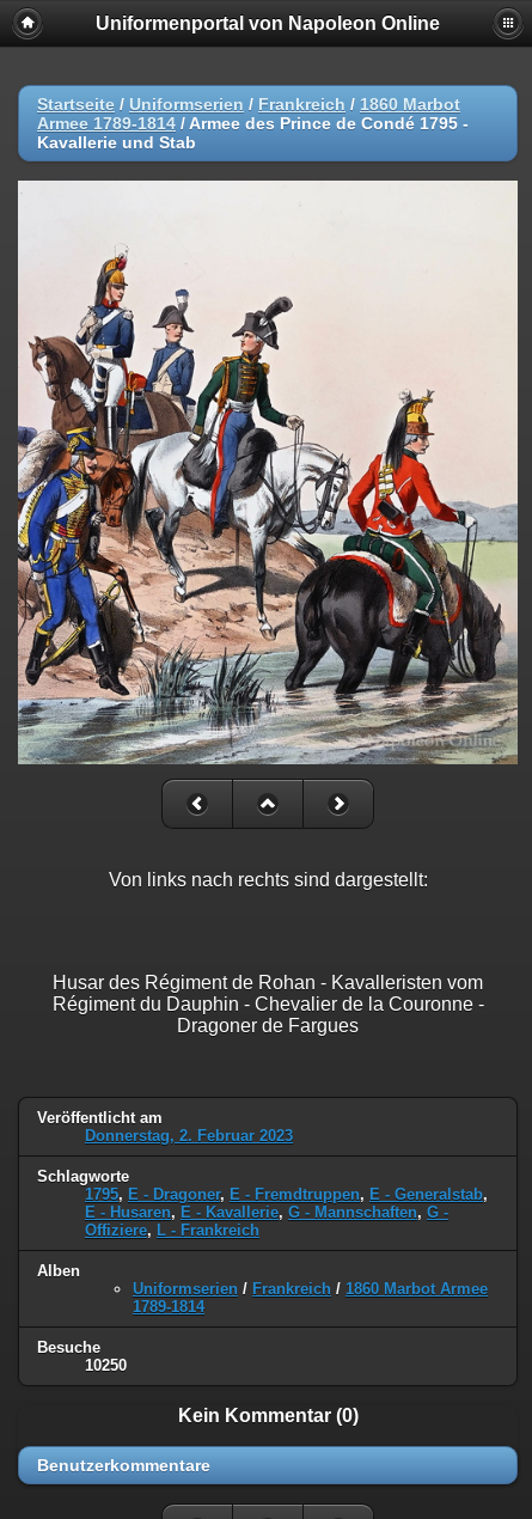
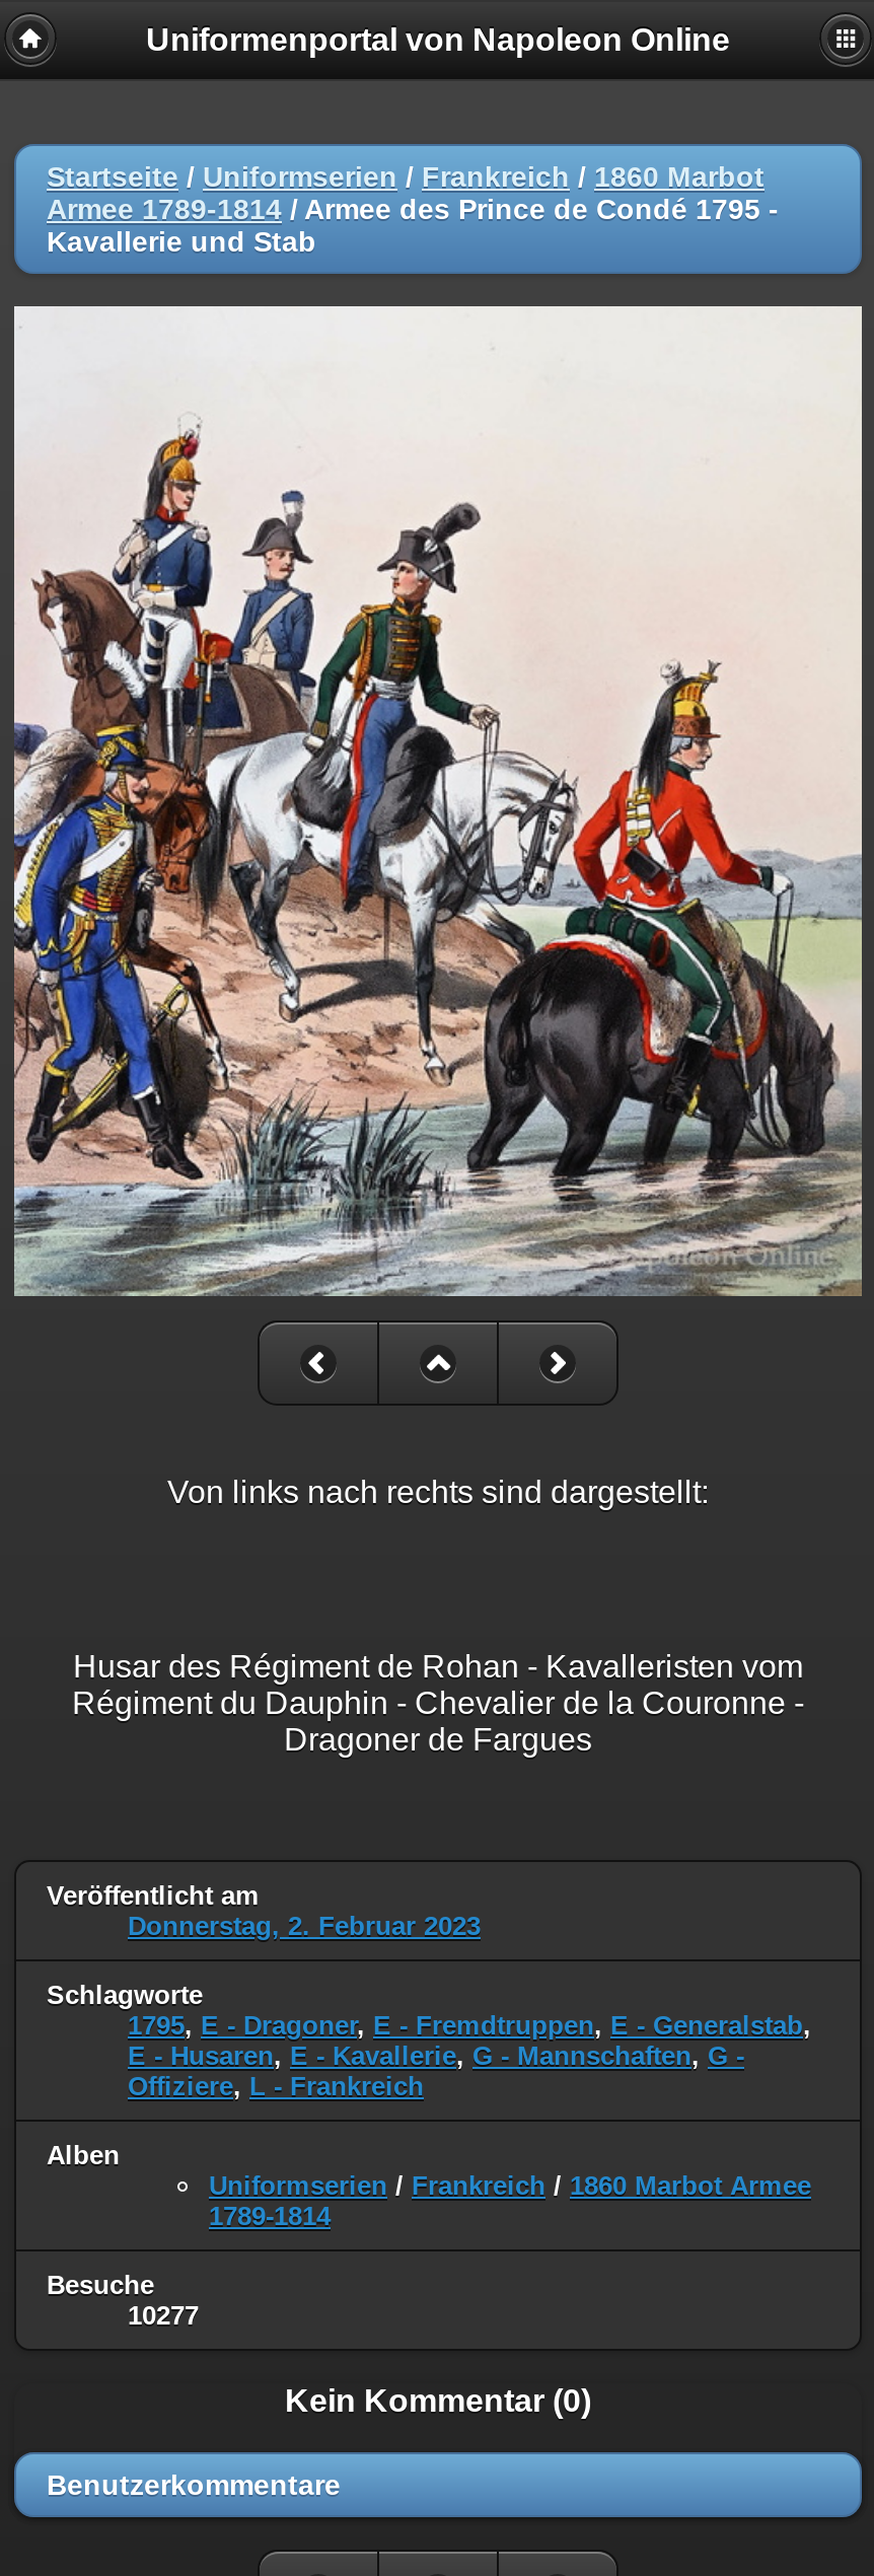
- 10250
+ 10277
